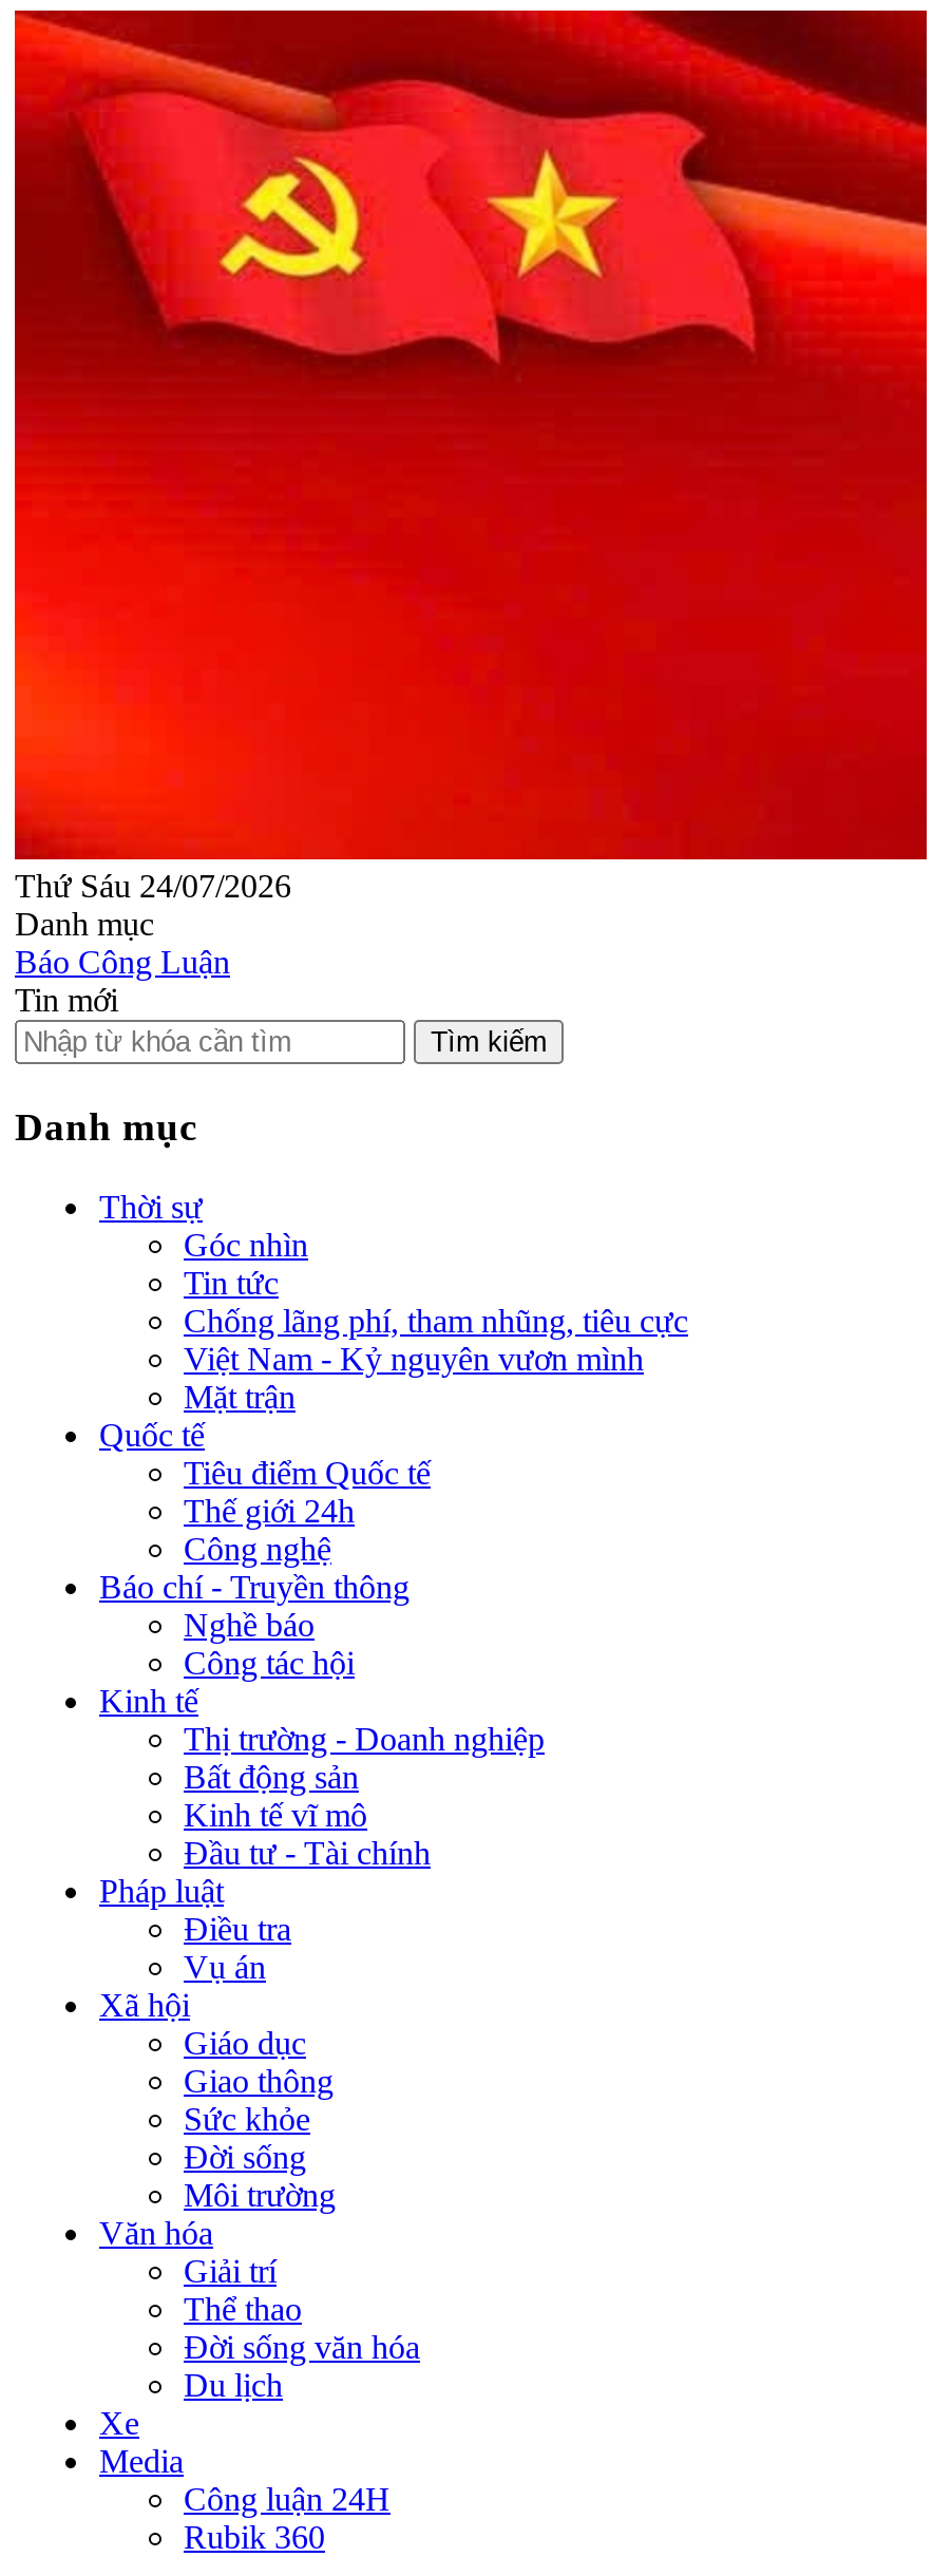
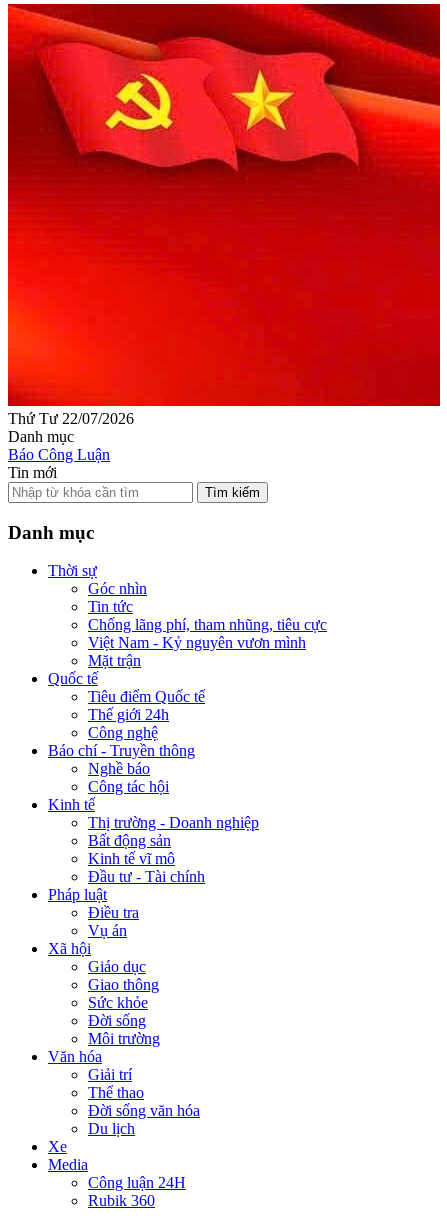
- Thứ Sáu 24/07/2026
+ Thứ Tư 22/07/2026
